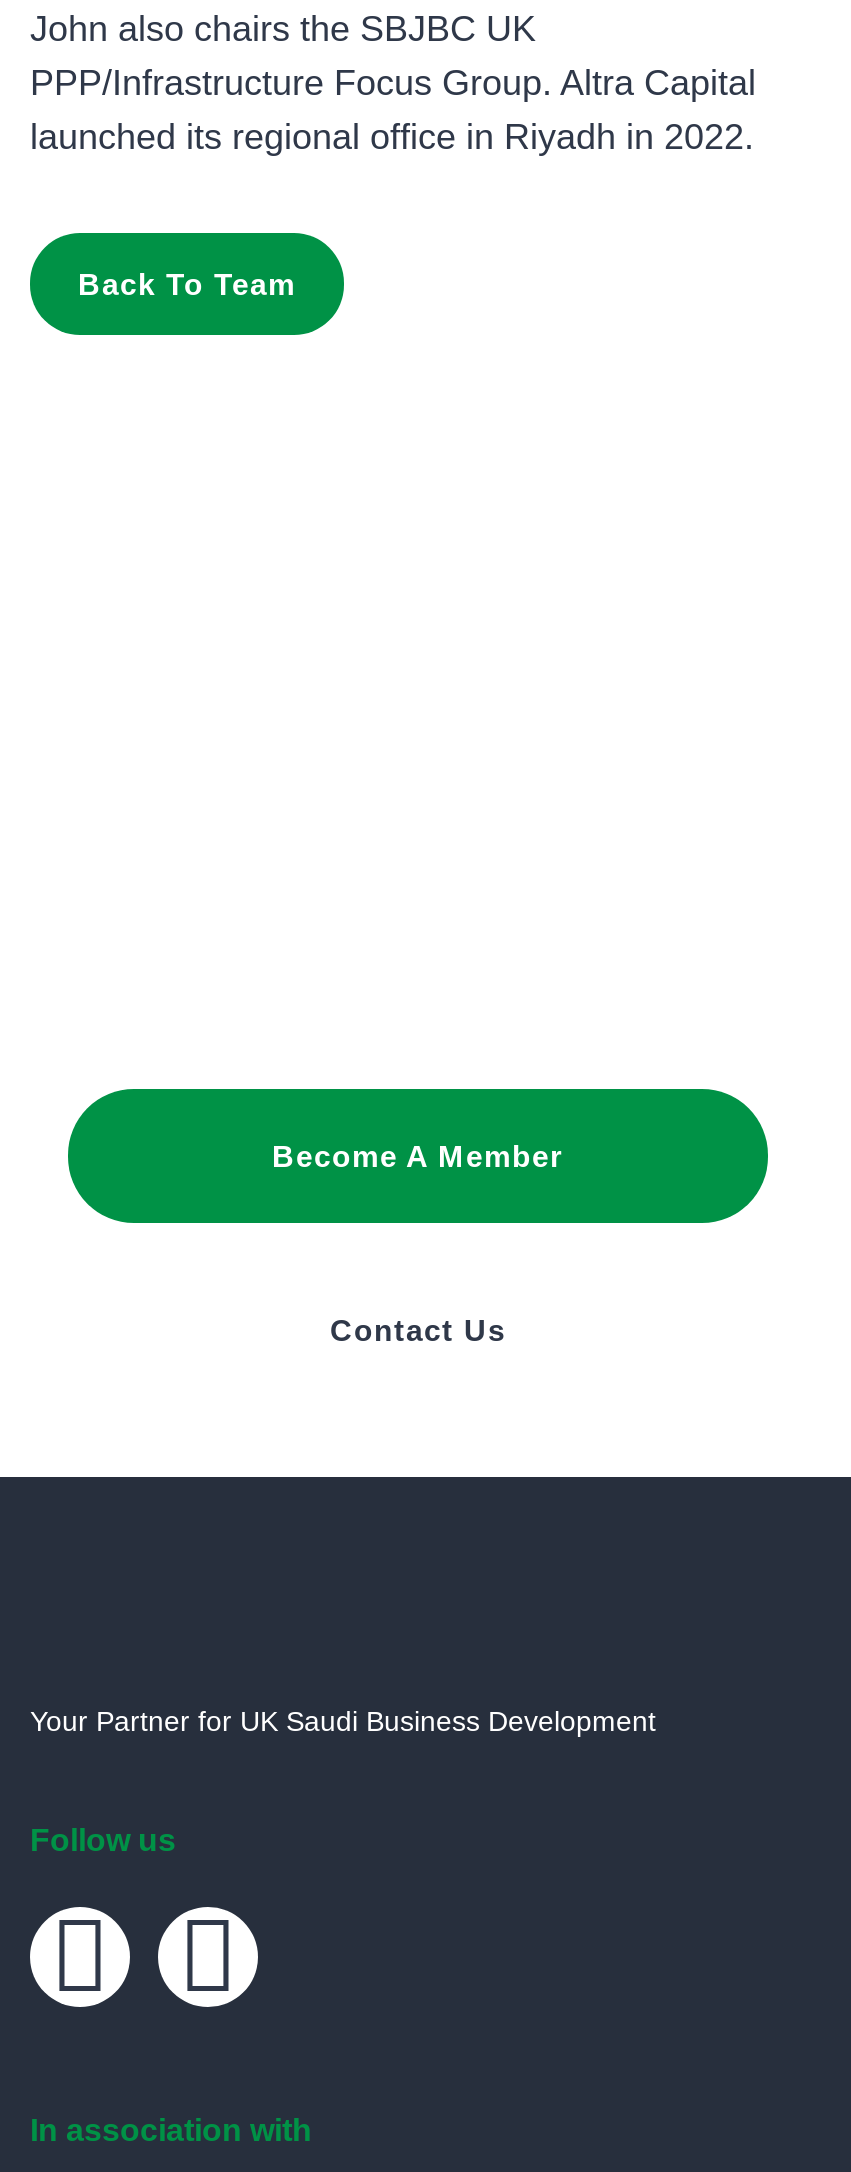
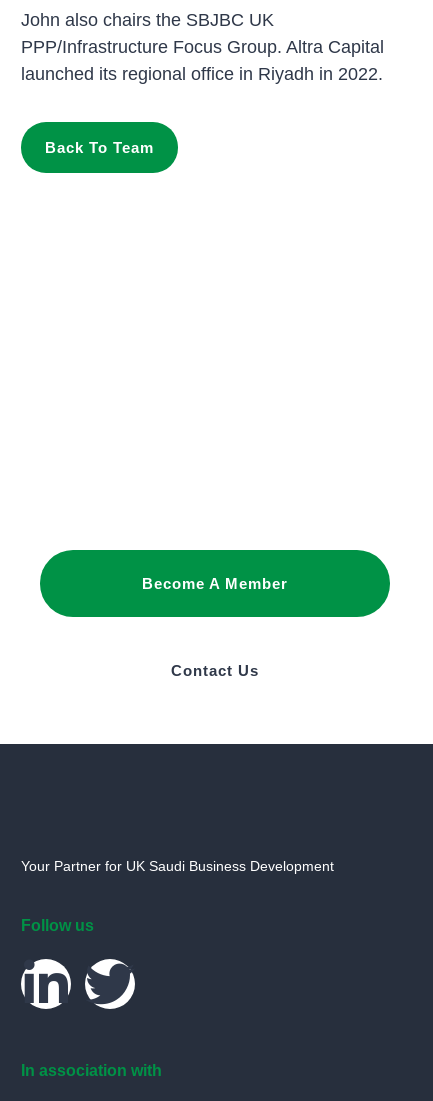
- [image]
+ [image]

- [image]
+ [image]
